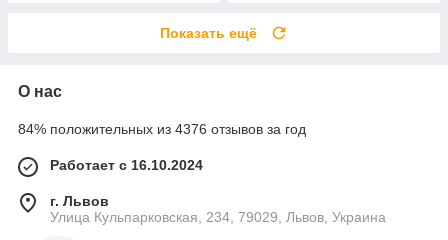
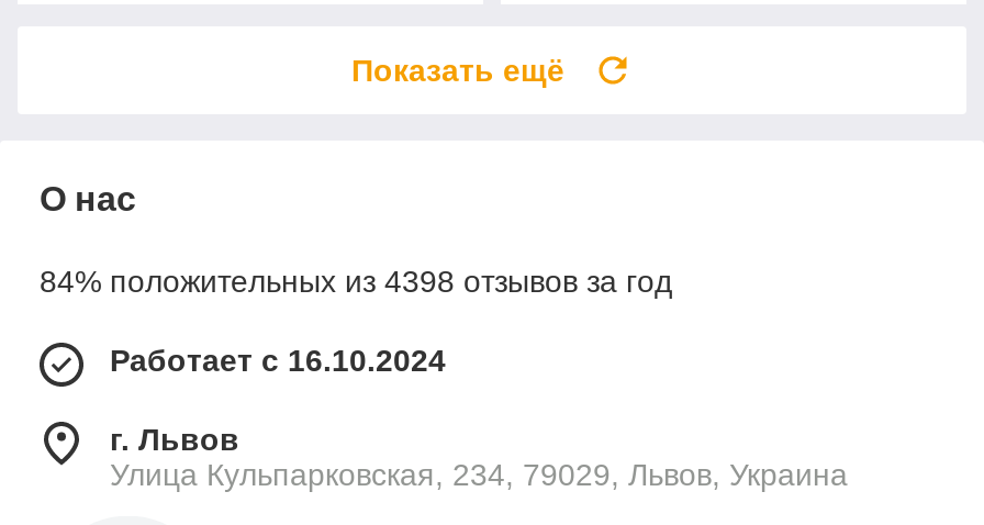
- 84% положительных из 4376 отзывов за год
+ 84% положительных из 4398 отзывов за год
